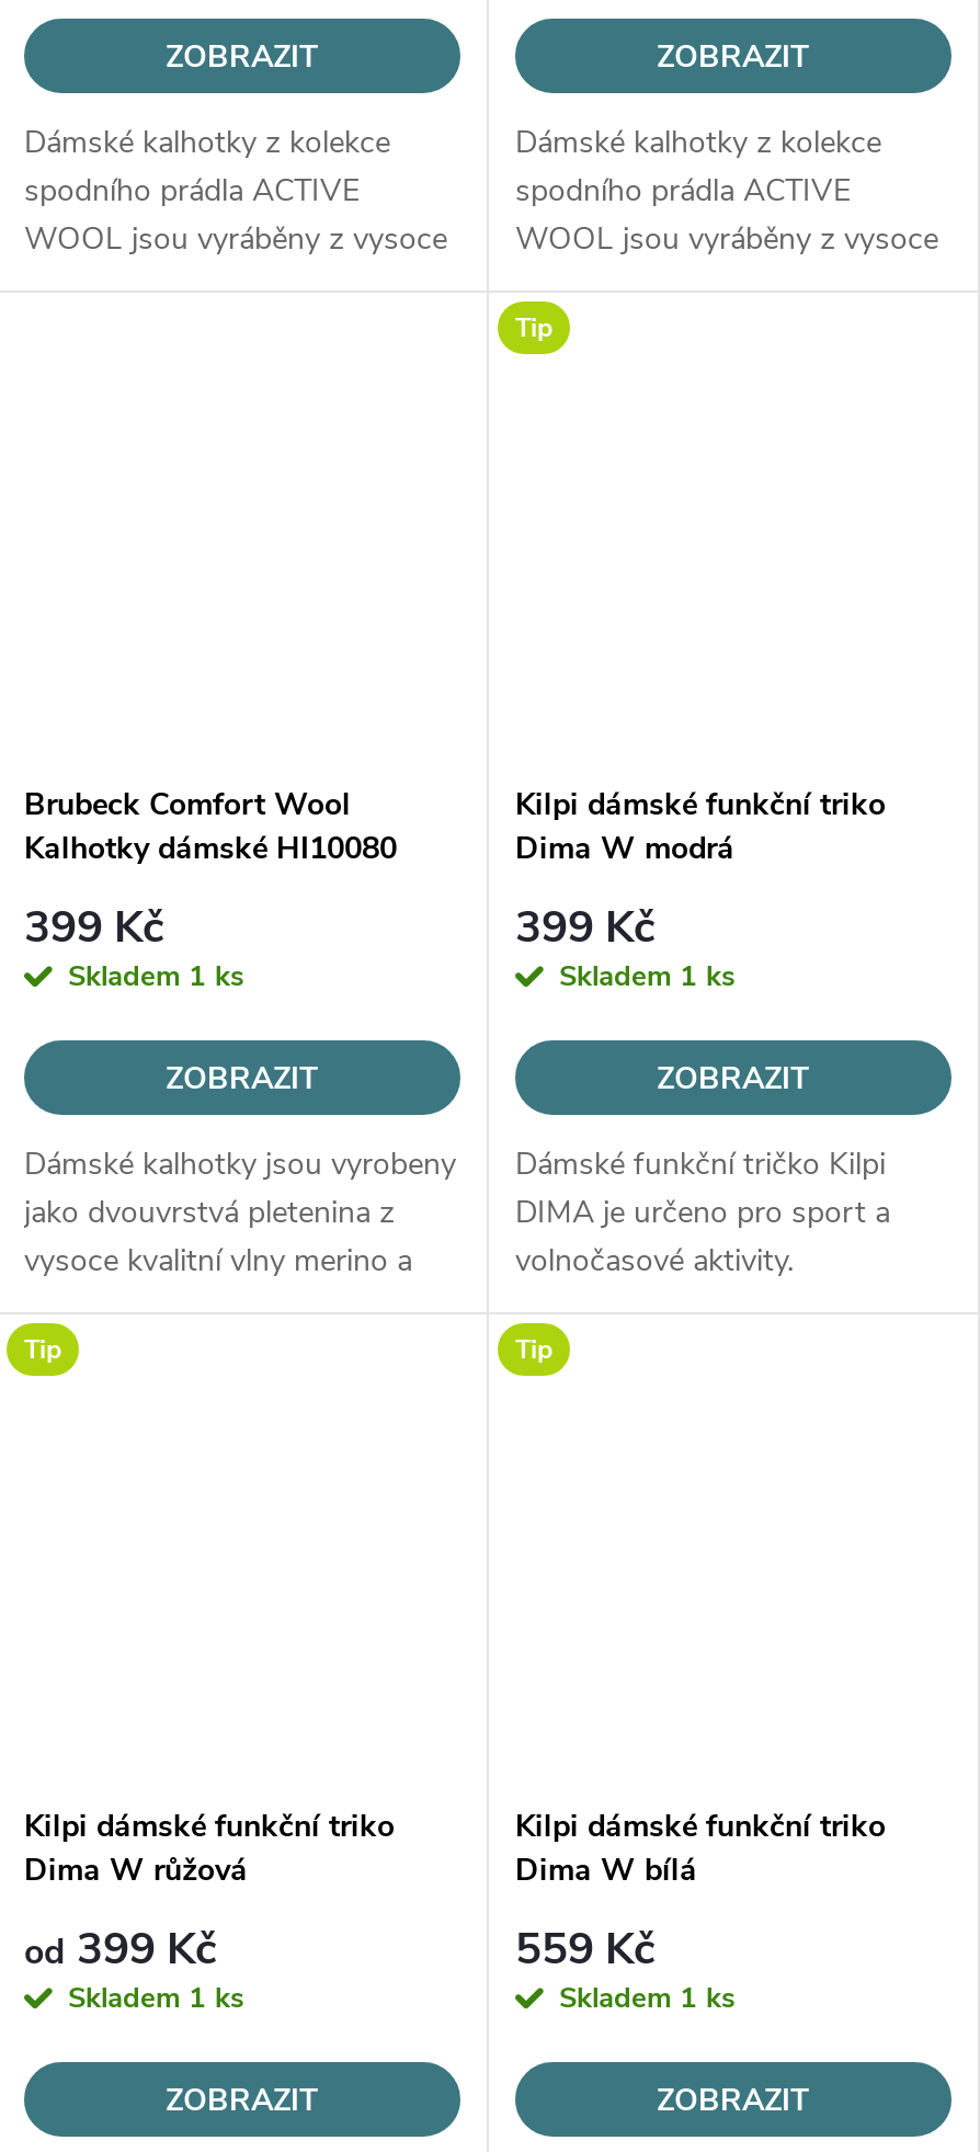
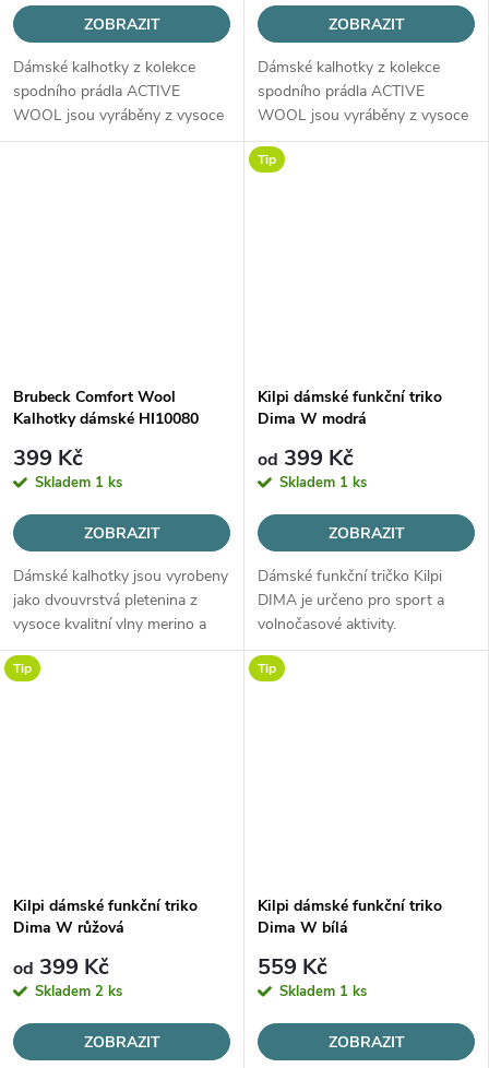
- 399 Kč
+ od 399 Kč

- Skladem 1 ks
+ Skladem 2 ks
